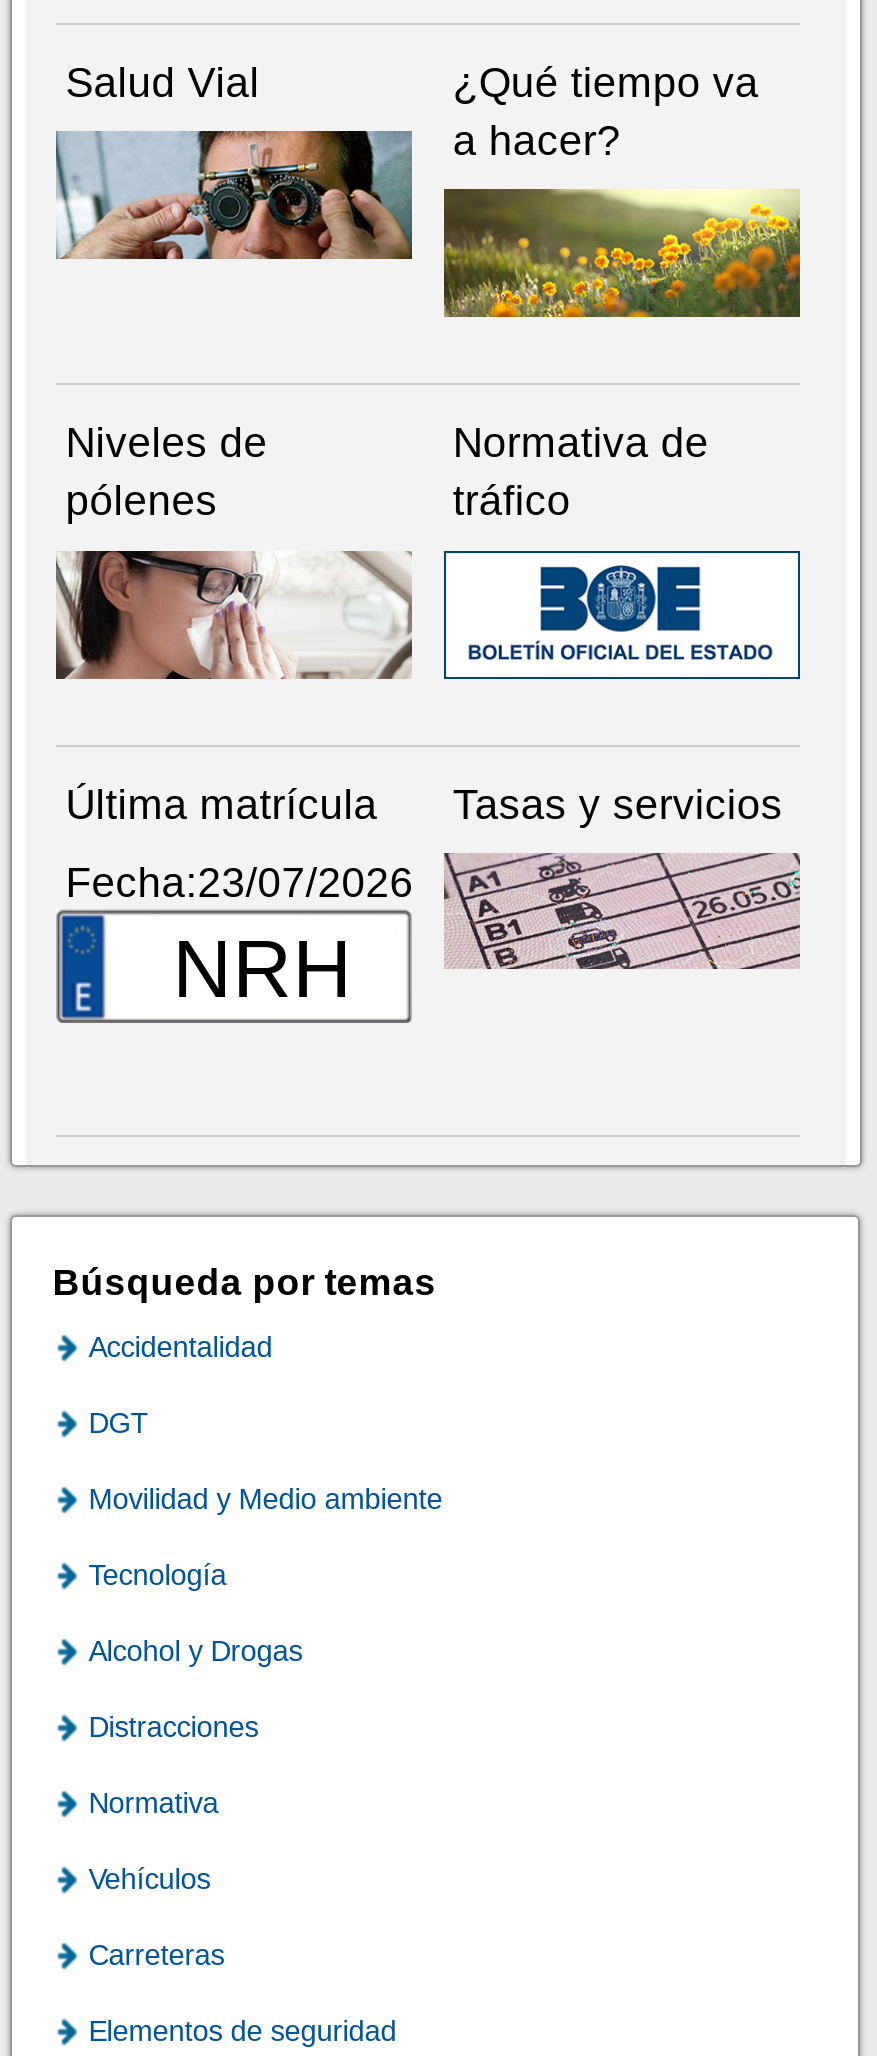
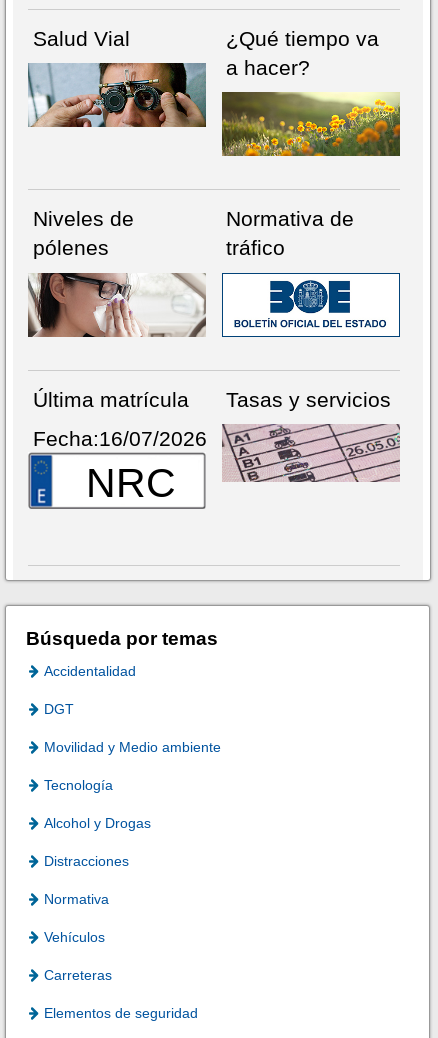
- Fecha:23/07/2026
- NRH
+ Fecha:16/07/2026
+ NRC
